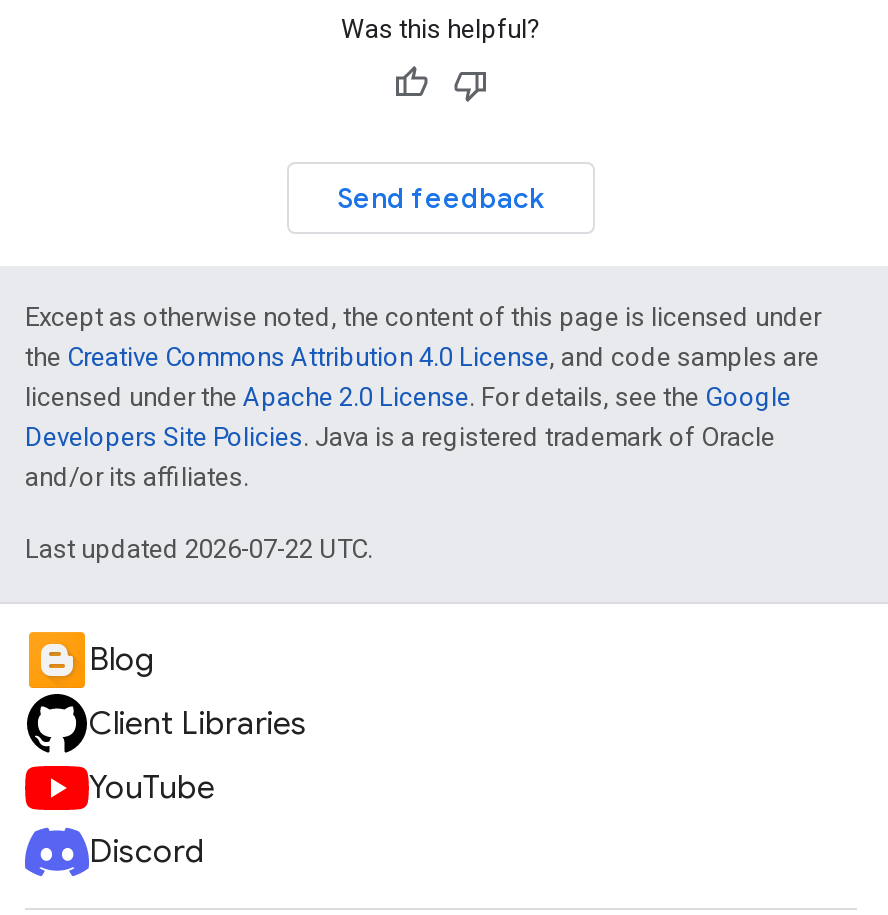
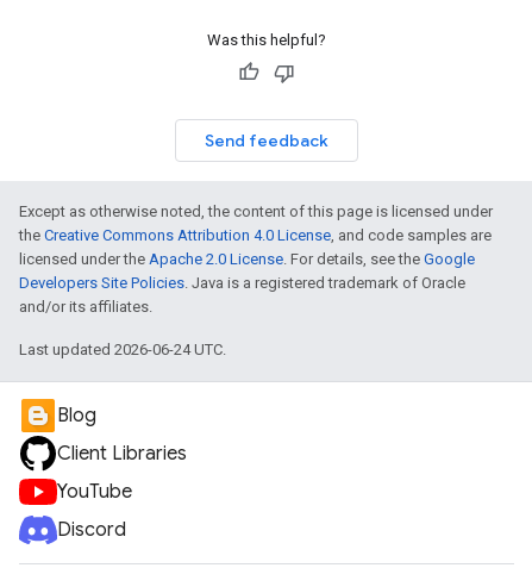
- Last updated 2026-07-22 UTC.
+ Last updated 2026-06-24 UTC.
